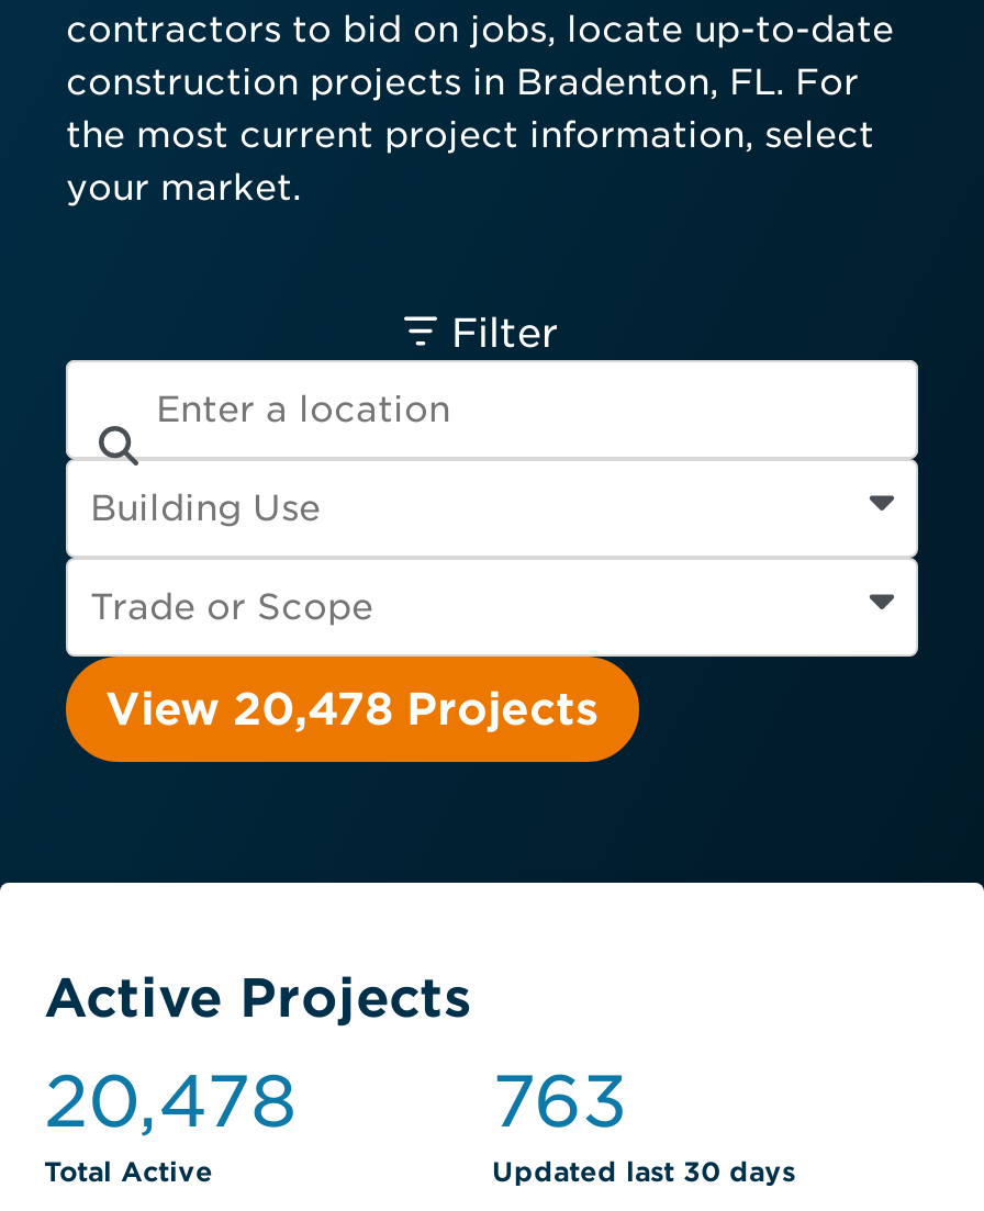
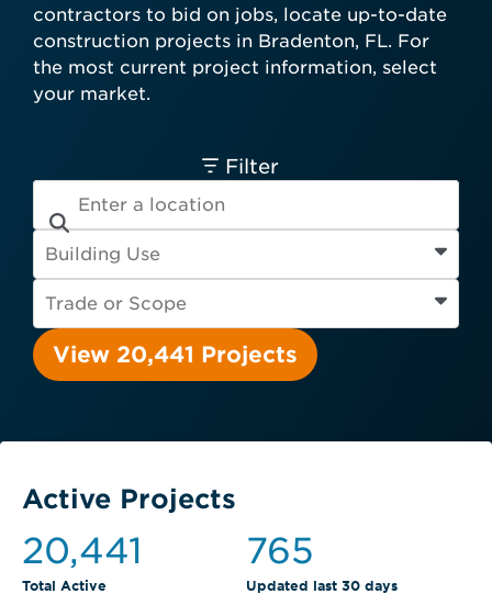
- View 20,478 Projects
+ View 20,441 Projects

- 20,478
+ 20,441

- 763
+ 765
